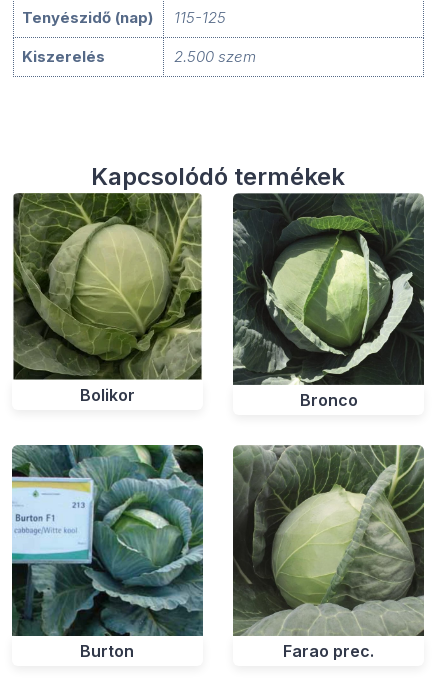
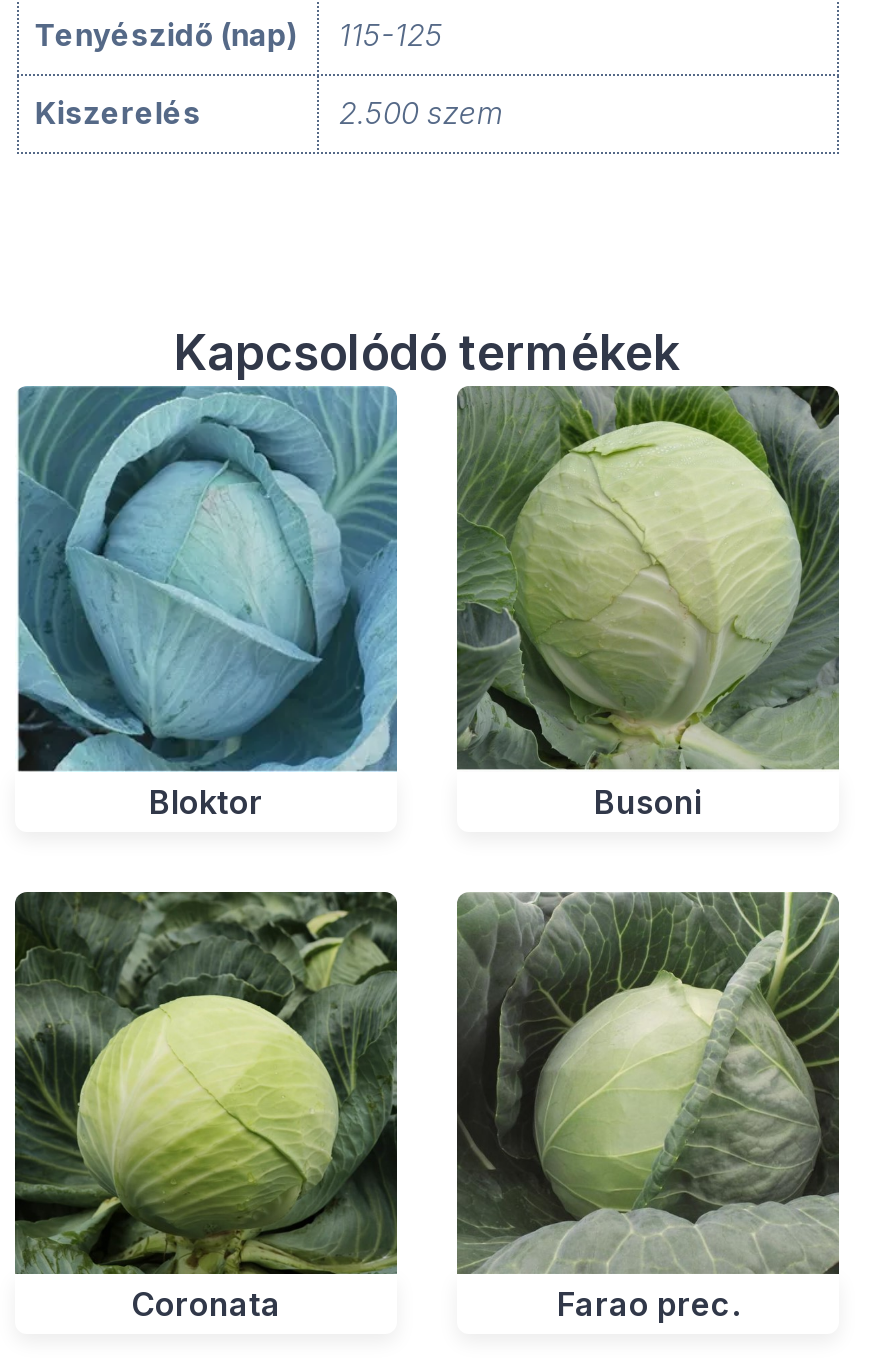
- [image]
- Bolikor
- Bronco
+ [image]
+ Bloktor
+ Busoni

- [image]
+ [image]

- [image]
- Burton
+ [image]
+ Coronata
